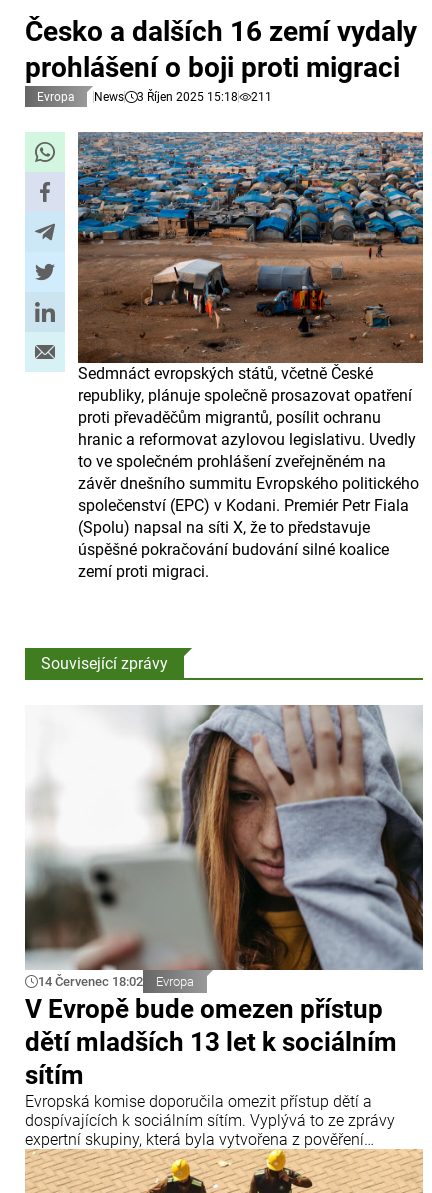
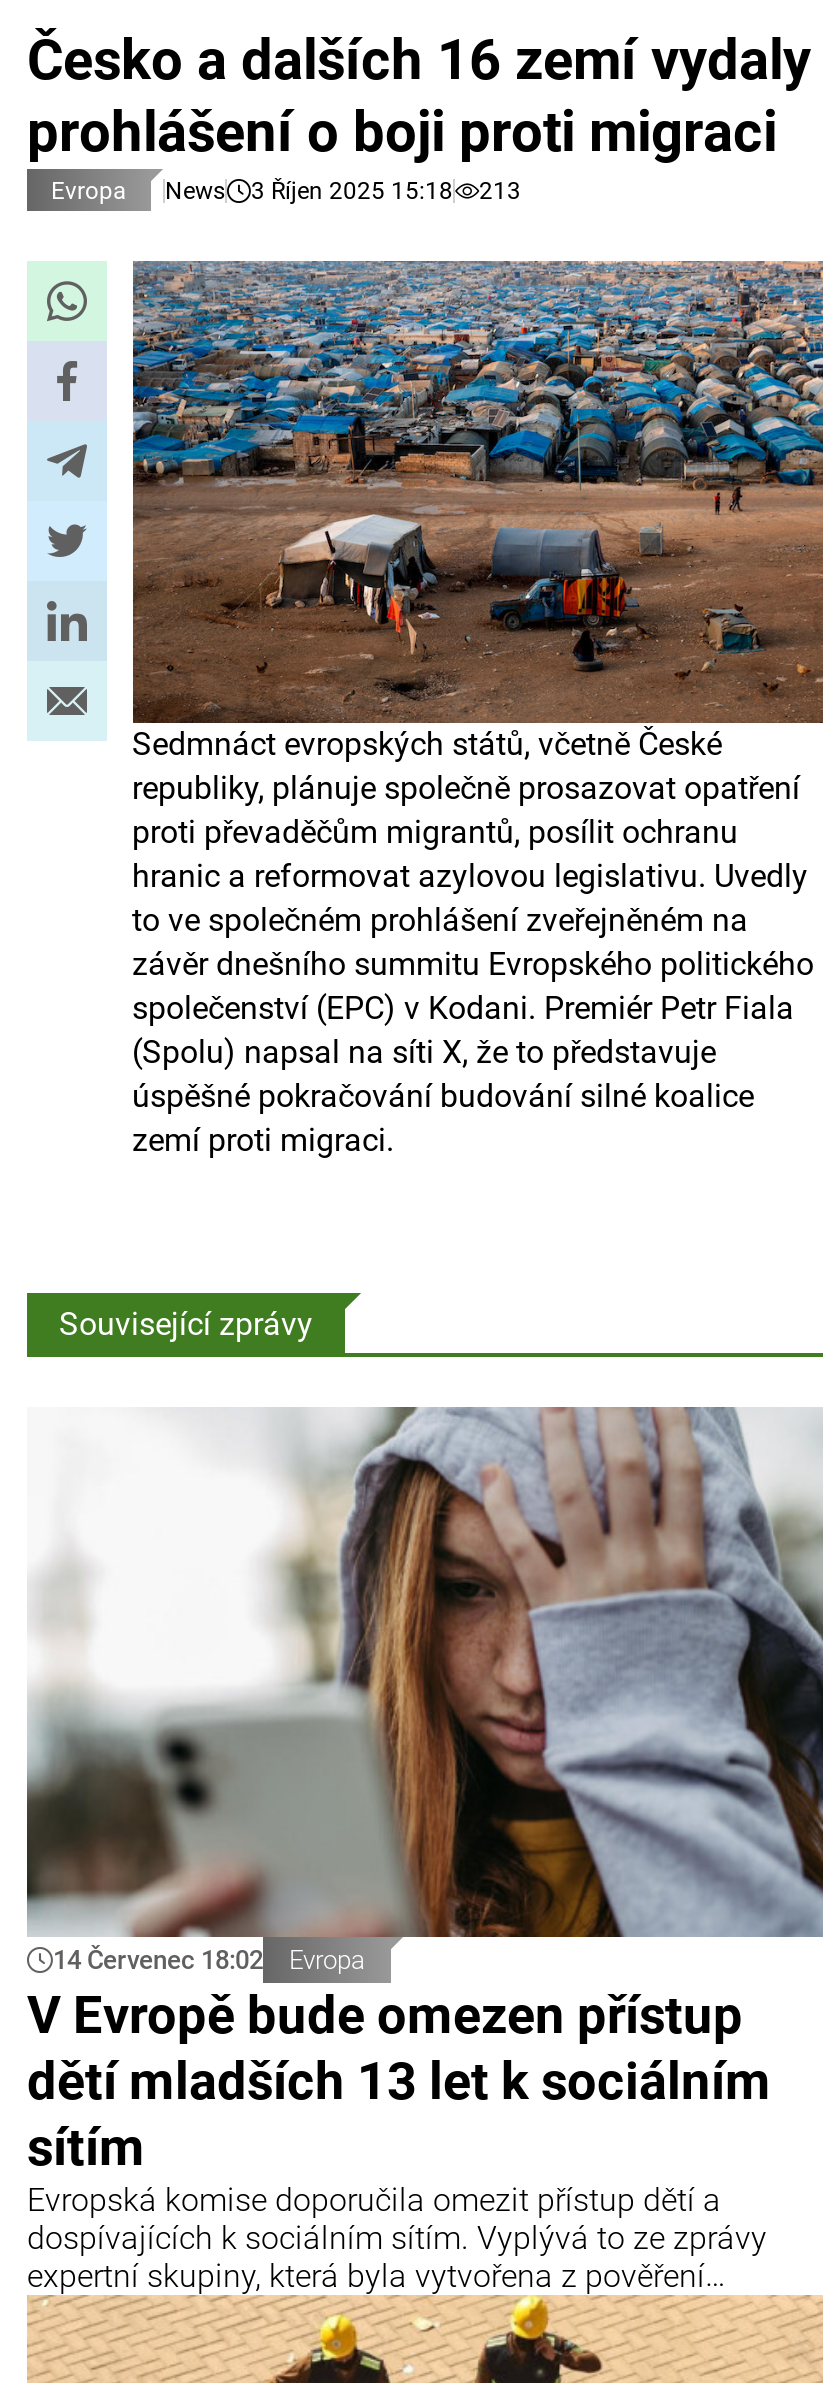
- Evropa News 3 Říjen 2025 15:18 211
+ Evropa News 3 Říjen 2025 15:18 213
